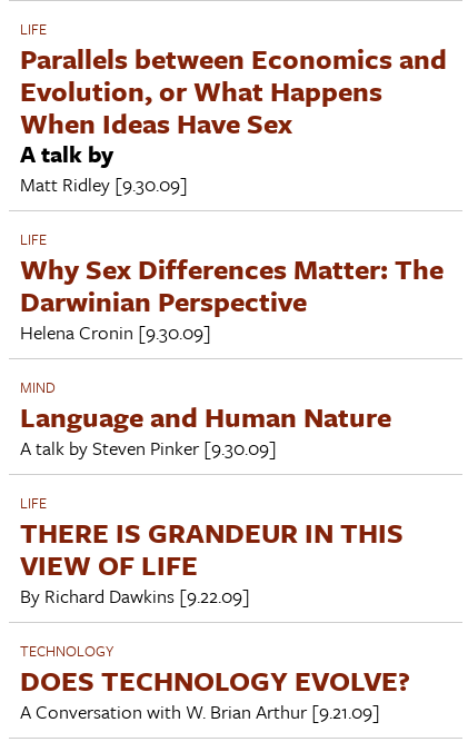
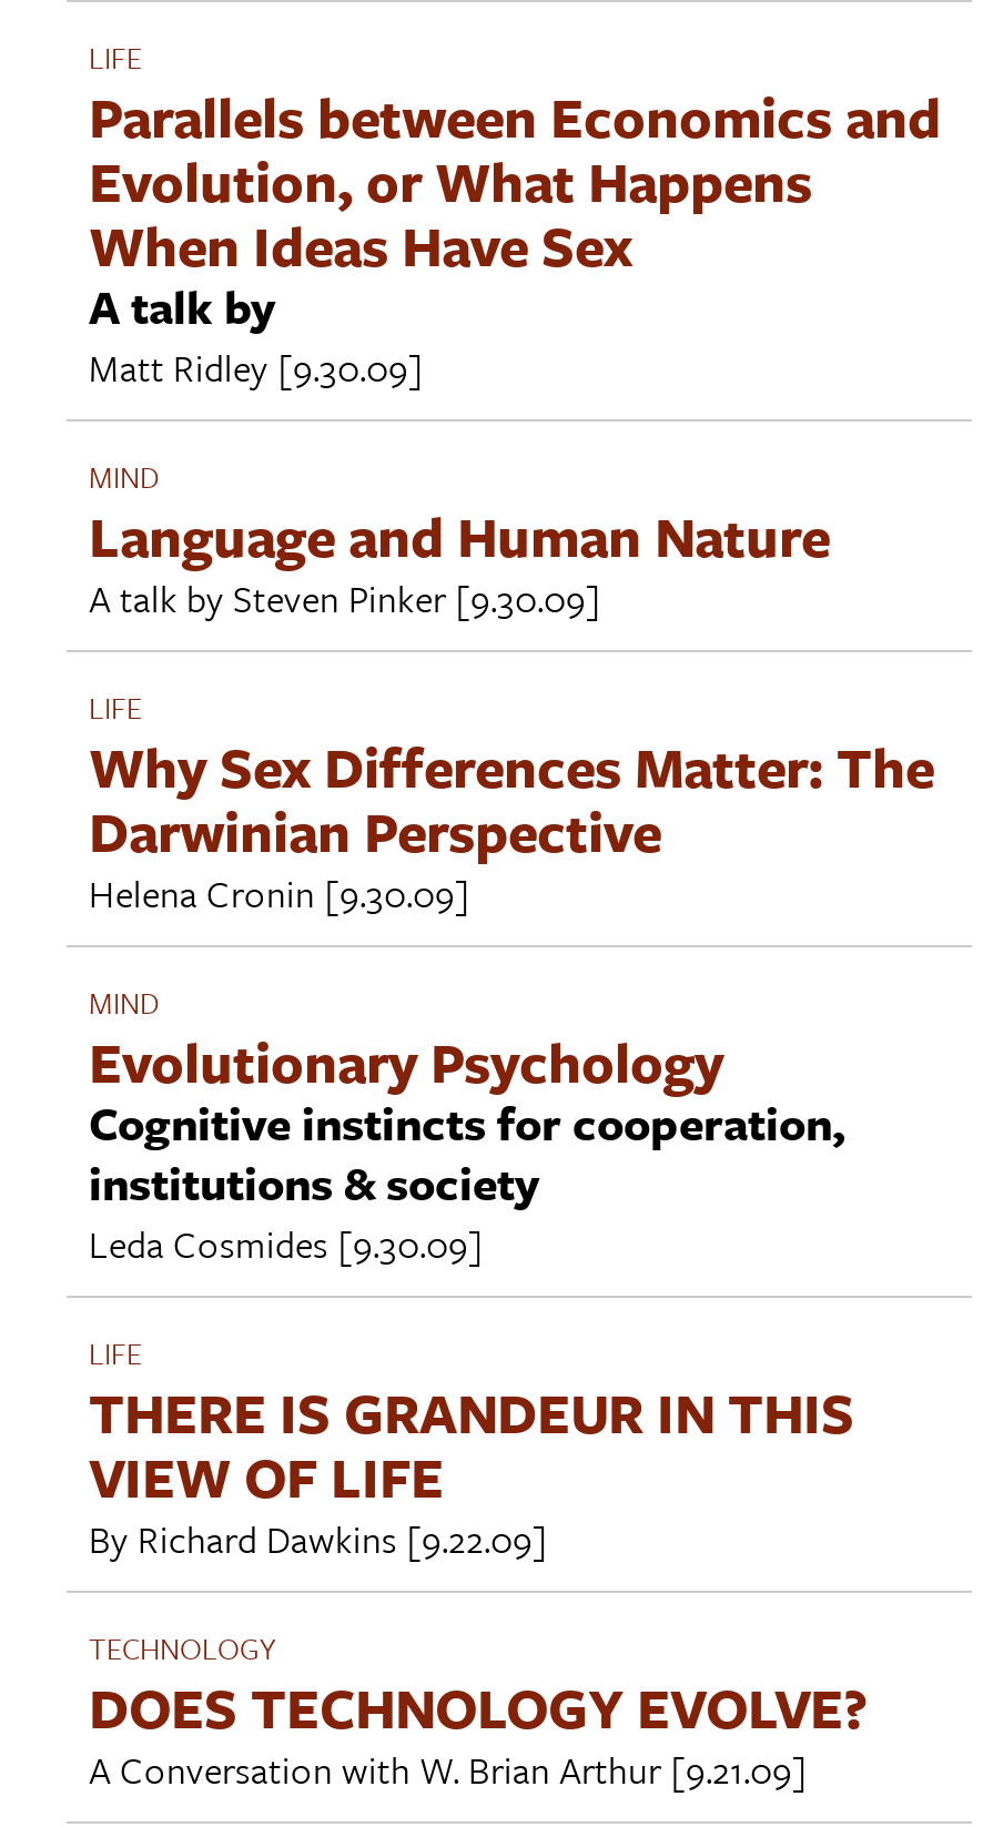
+ MIND

moved up: Language and Human Nature | A talk by Steven Pinker [9.30.09]

+ Evolutionary Psychology
+ Cognitive instincts for cooperation,
+ institutions & society
+ Leda Cosmides [9.30.09]
